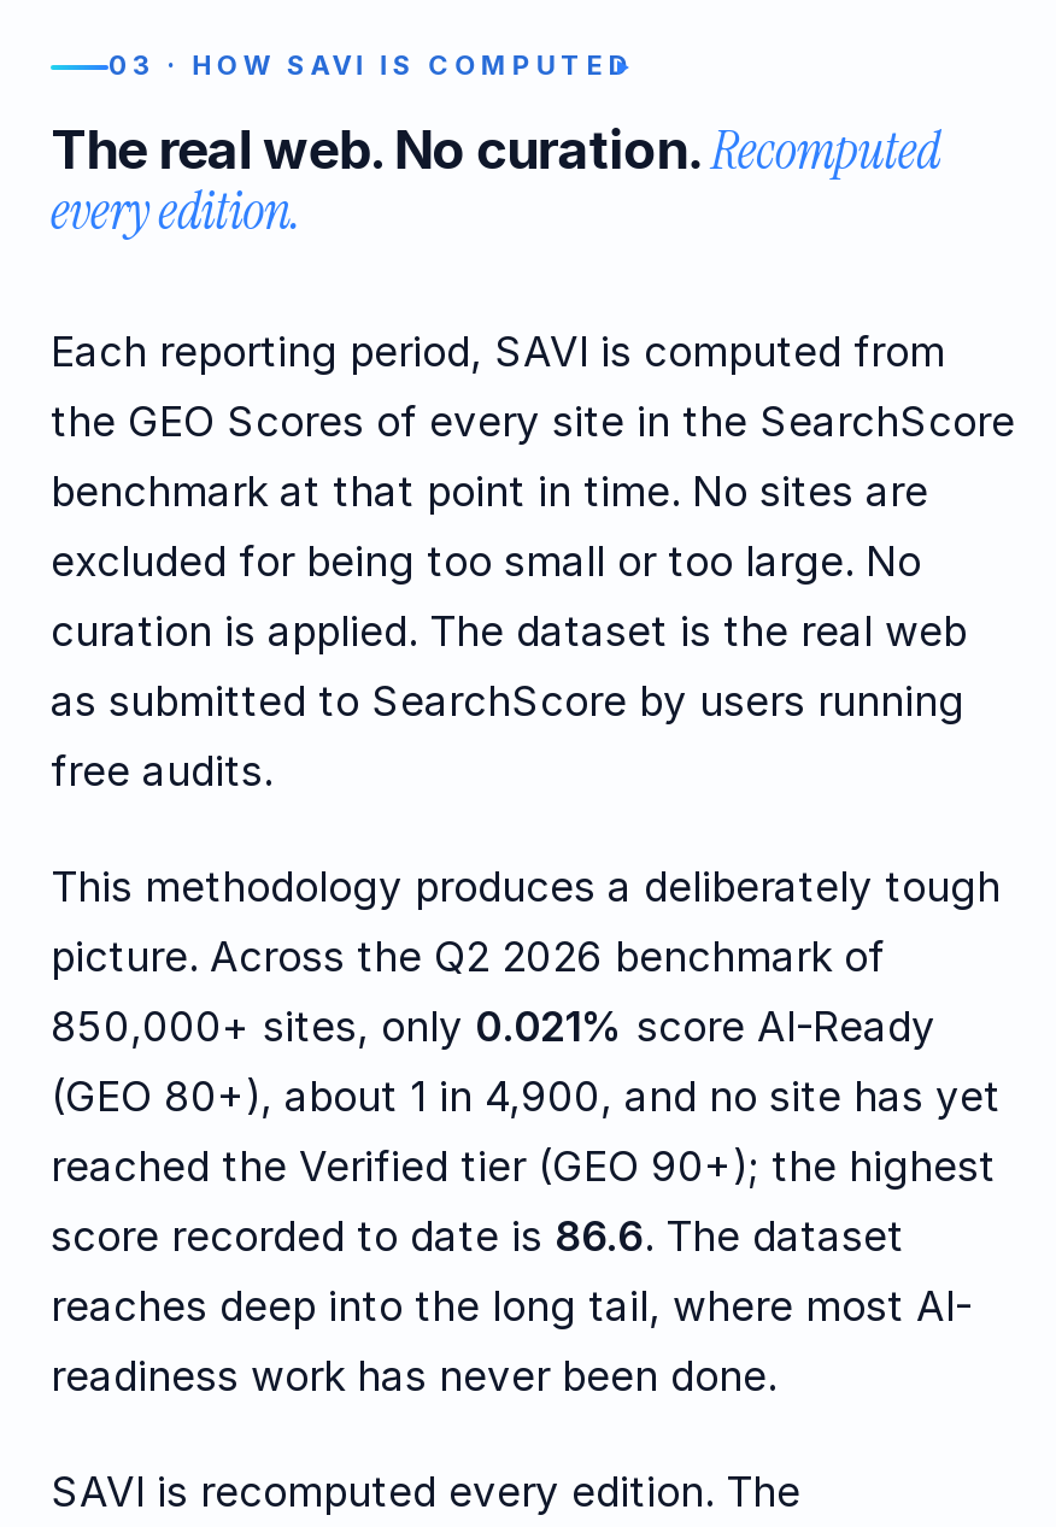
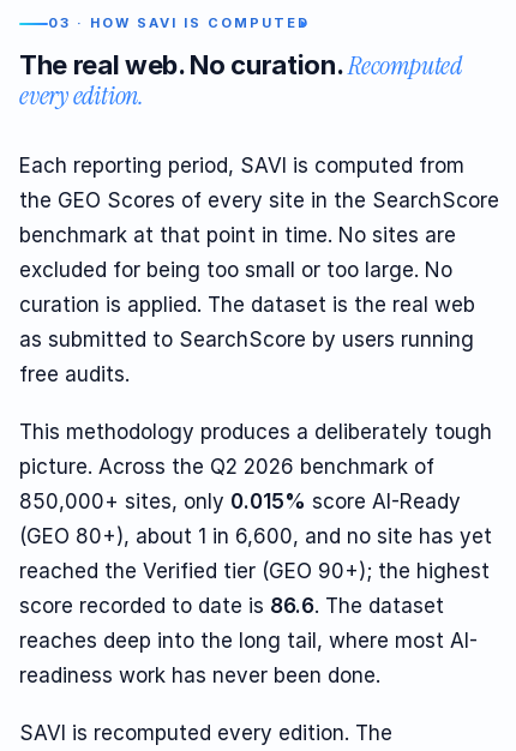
- 850,000+ sites, only 0.021% score AI-Ready
+ 850,000+ sites, only 0.015% score AI-Ready

- (GEO 80+), about 1 in 4,900, and no site has yet
+ (GEO 80+), about 1 in 6,600, and no site has yet
